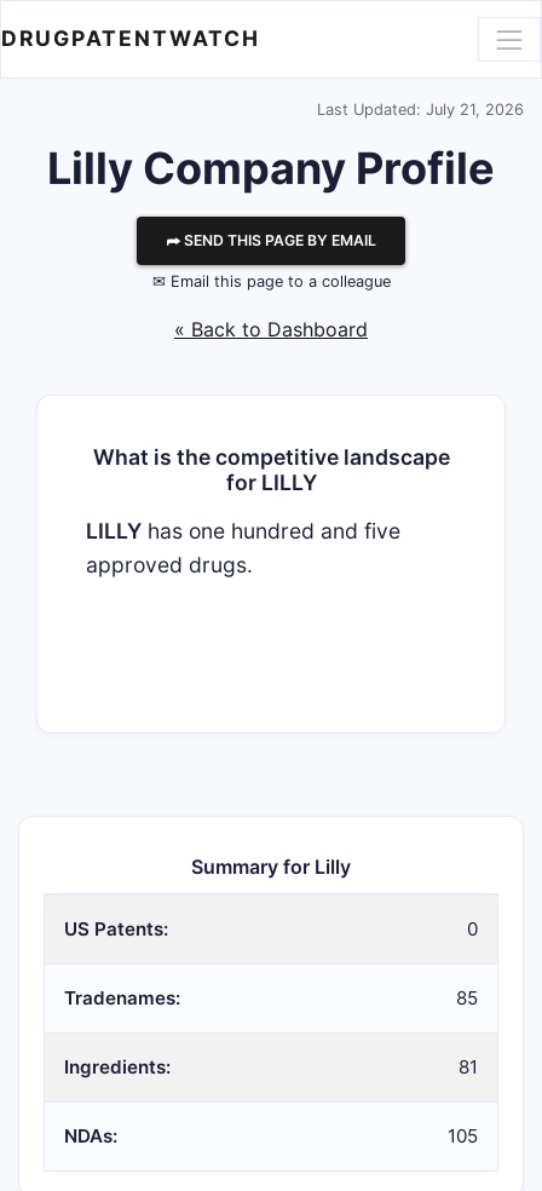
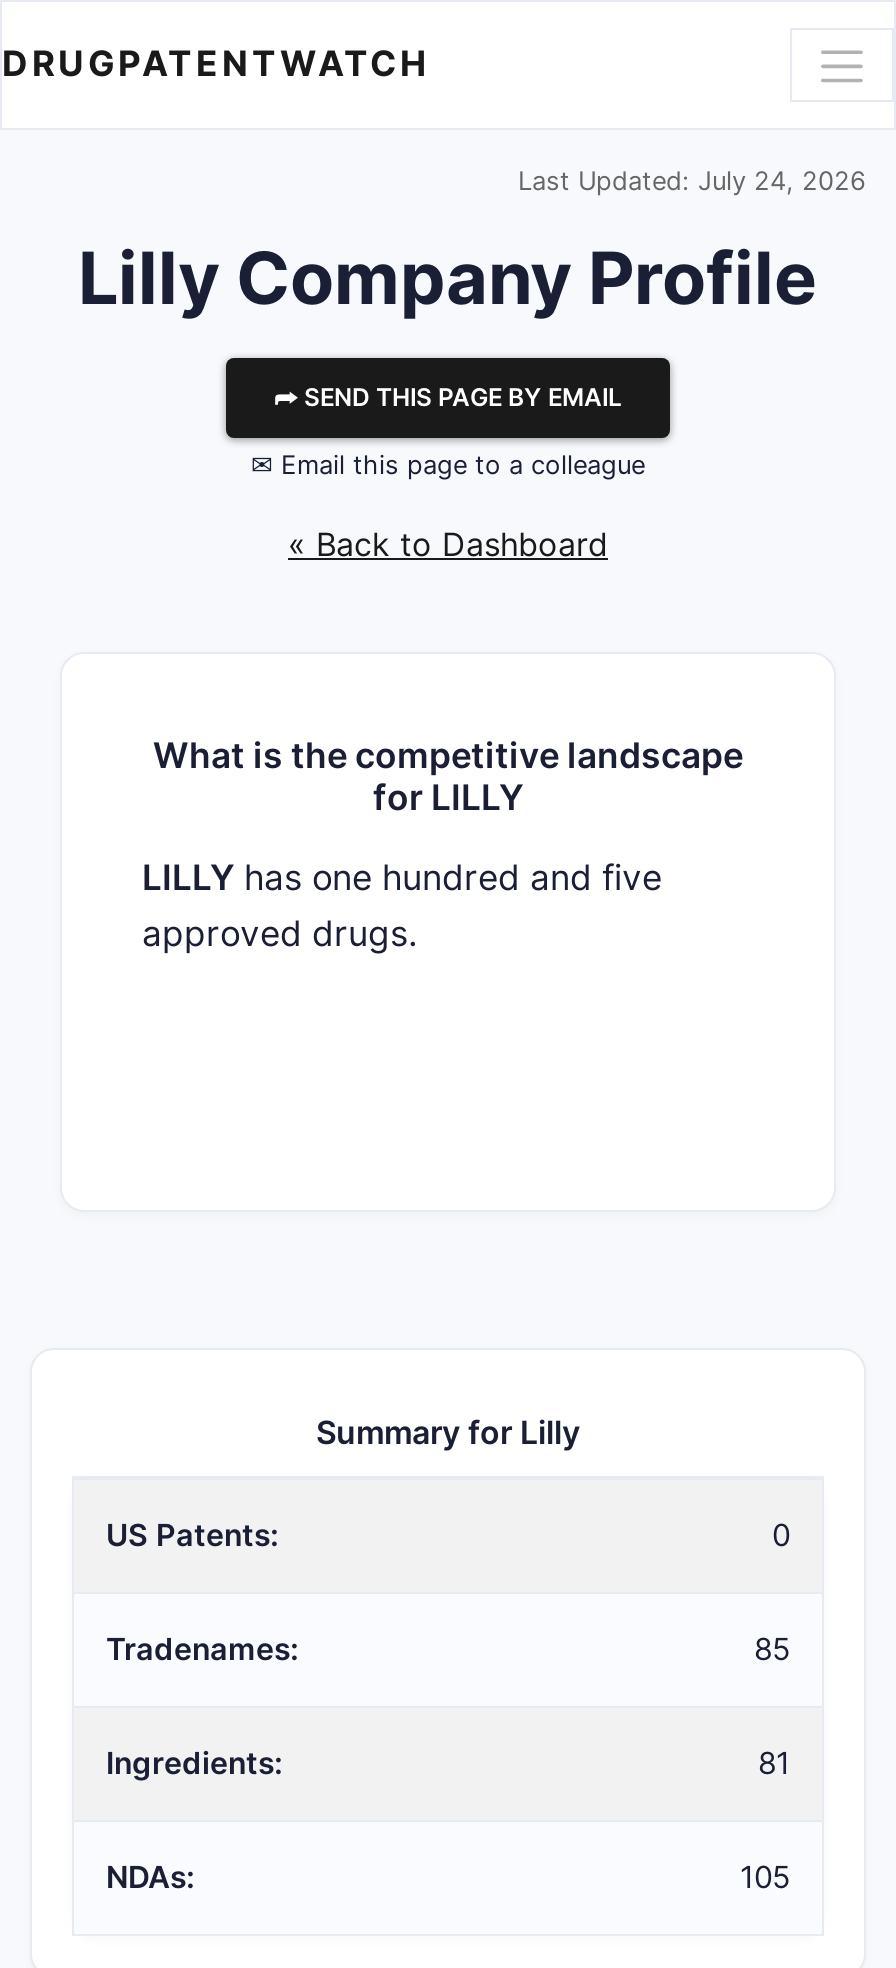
- Last Updated: July 21, 2026
+ Last Updated: July 24, 2026
